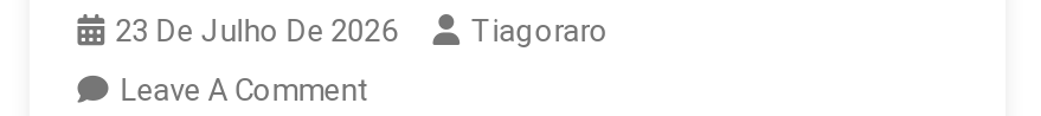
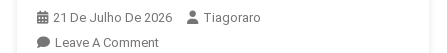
- 23 De Julho De 2026
+ 21 De Julho De 2026
